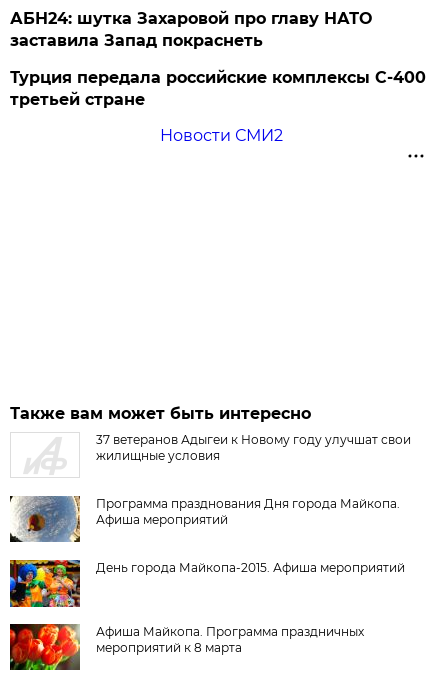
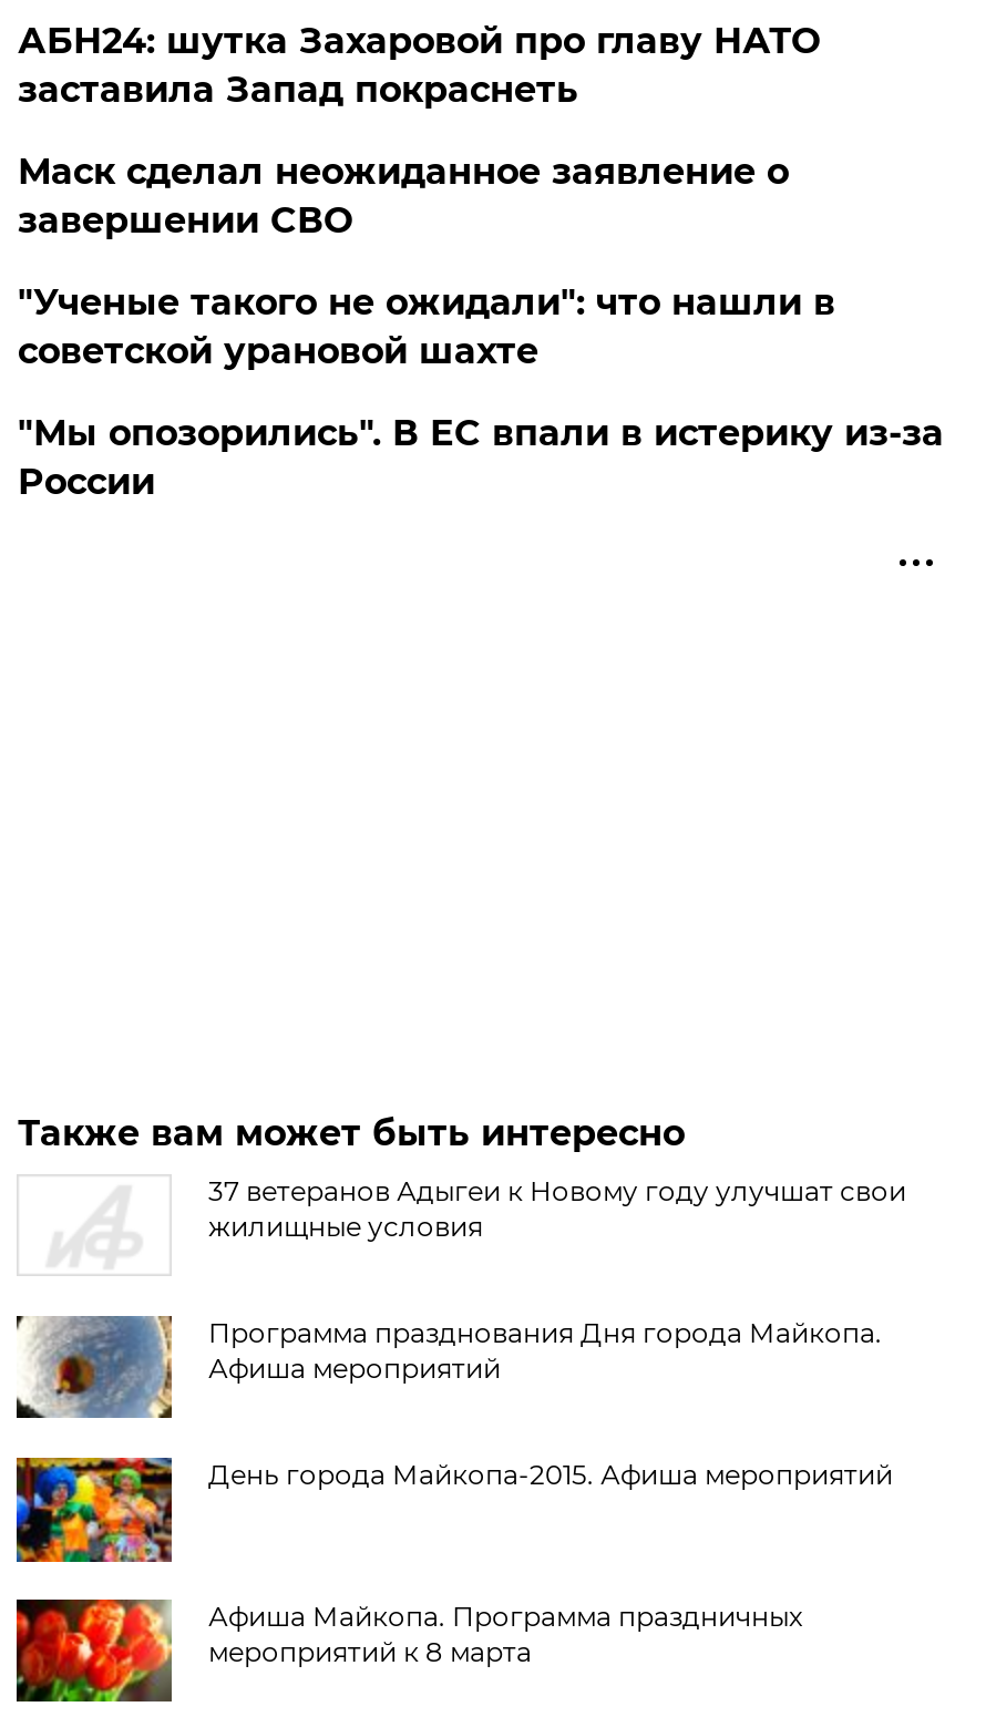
- Турция передала российские комплексы С-400
- третьей стране
- Новости СМИ2
+ Маск сделал неожиданное заявление о
+ завершении СВО
+ "Ученые такого не ожидали": что нашли в
+ советской урановой шахте
+ "Мы опозорились". В ЕС впали в истерику из-за
+ России
